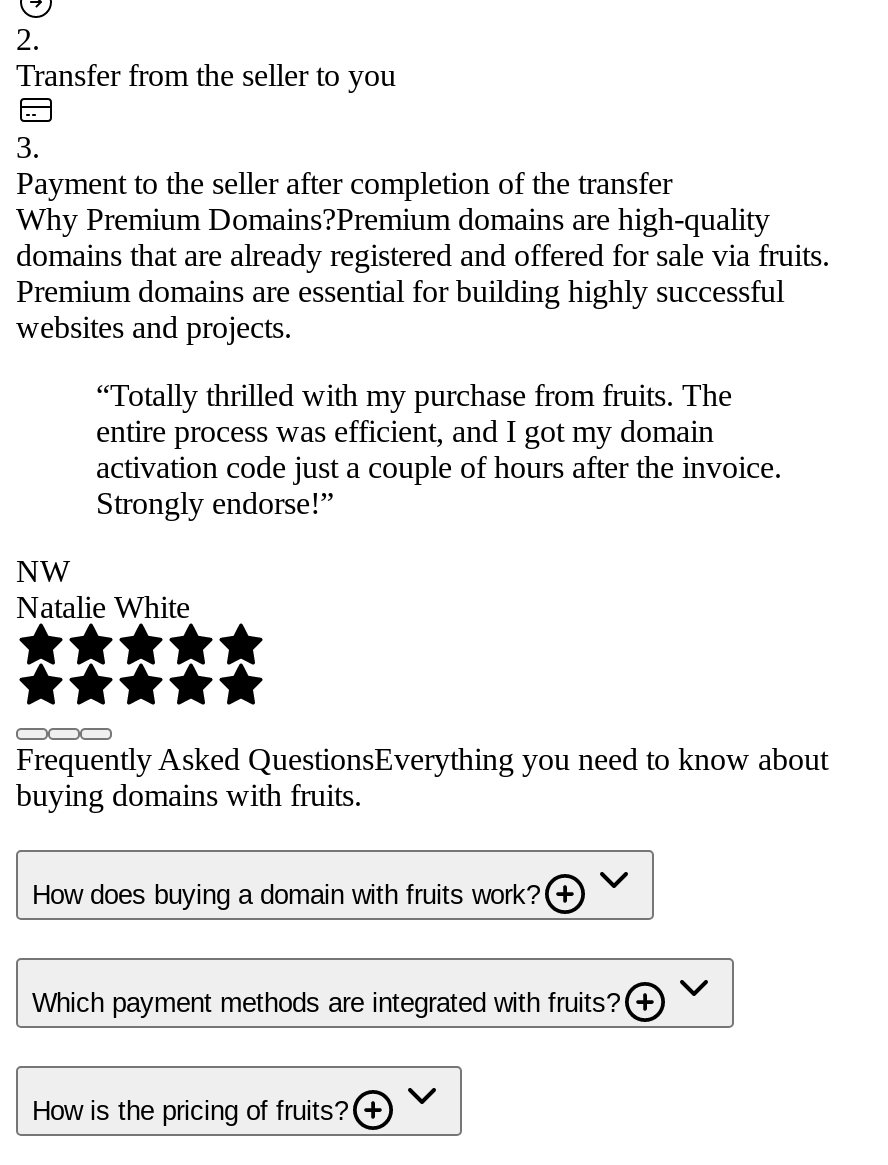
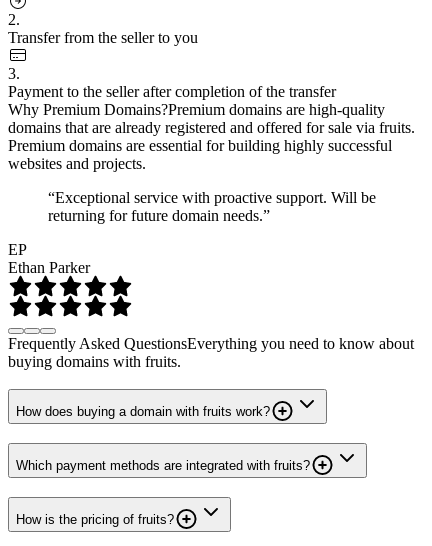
- “Totally thrilled with my purchase from fruits. The
- entire process was efficient, and I got my domain
- activation code just a couple of hours after the invoice.
- Strongly endorse!”
+ “Exceptional service with proactive support. Will be
+ returning for future domain needs.”

- NW
- Natalie White
+ EP
+ Ethan Parker
